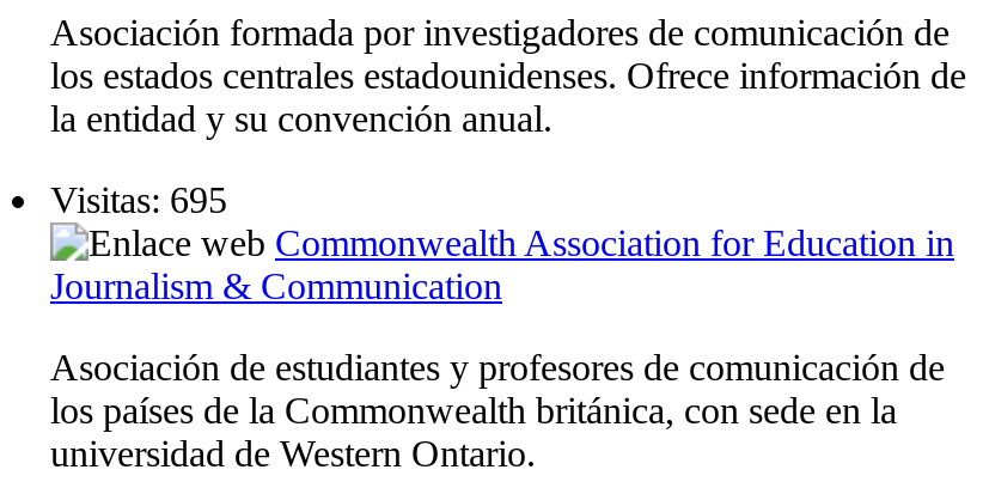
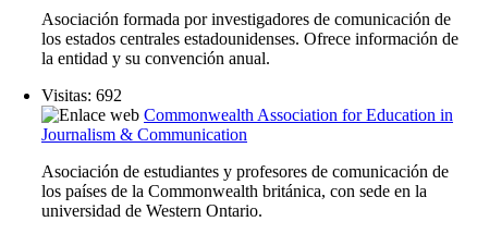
- Visitas: 695
+ Visitas: 692
